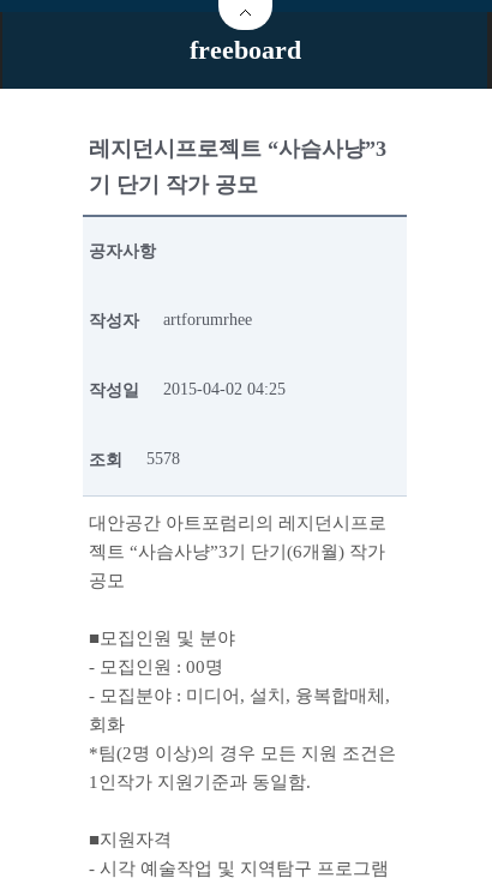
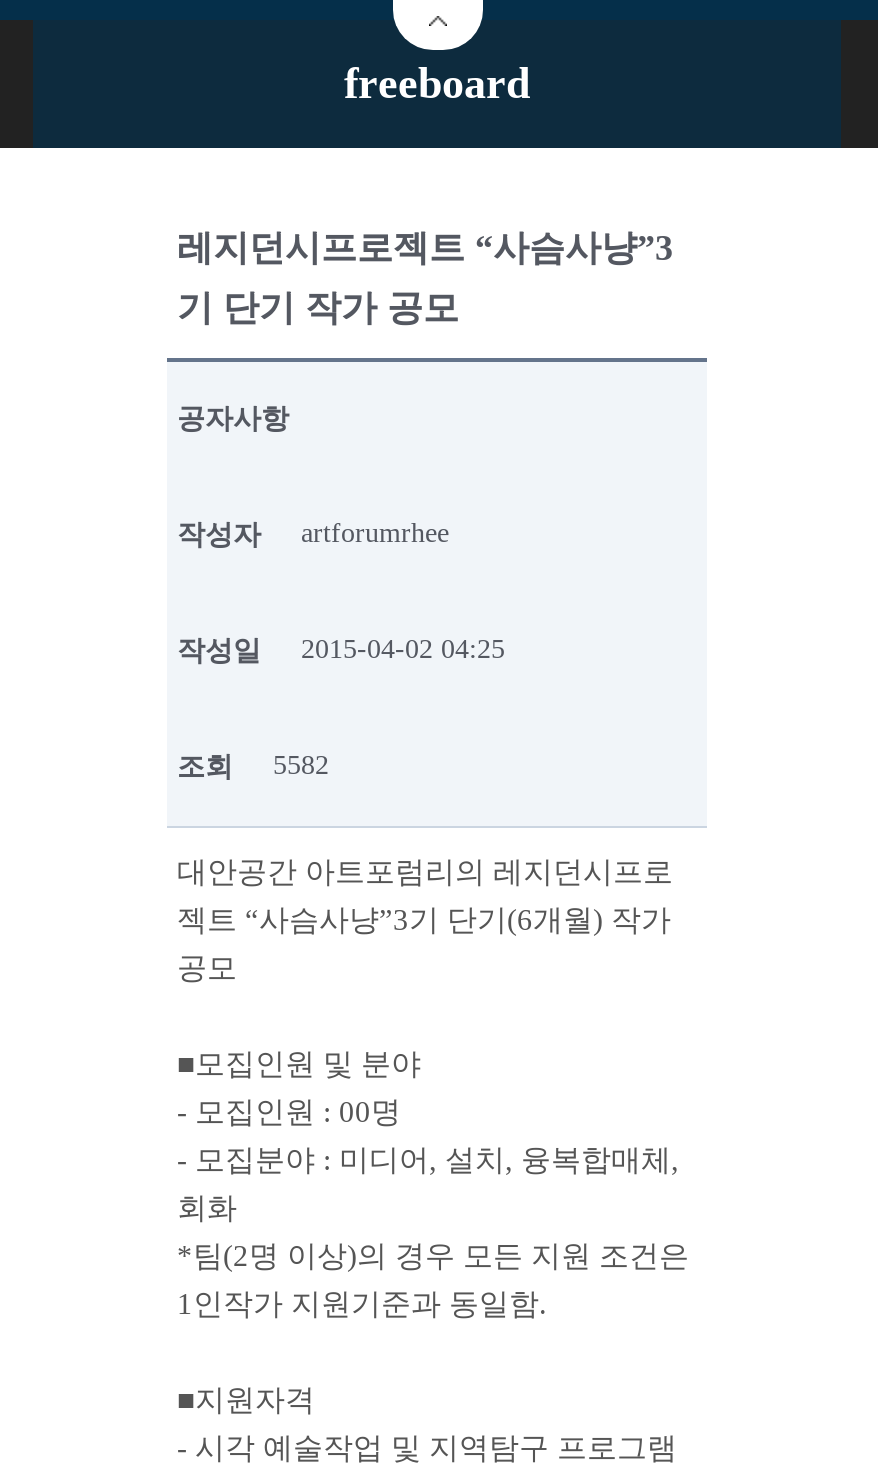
- 조회 5578
+ 조회 5582
